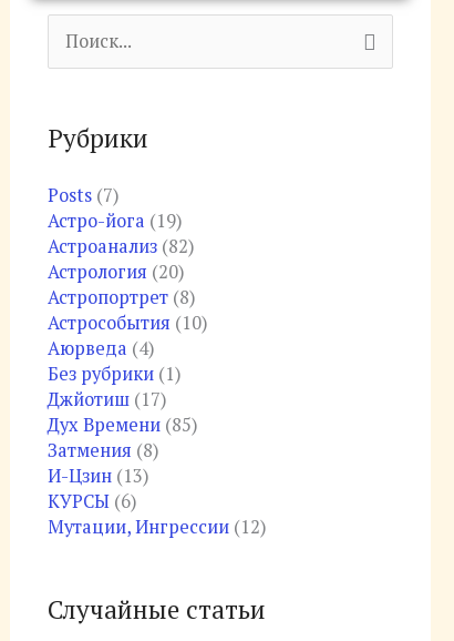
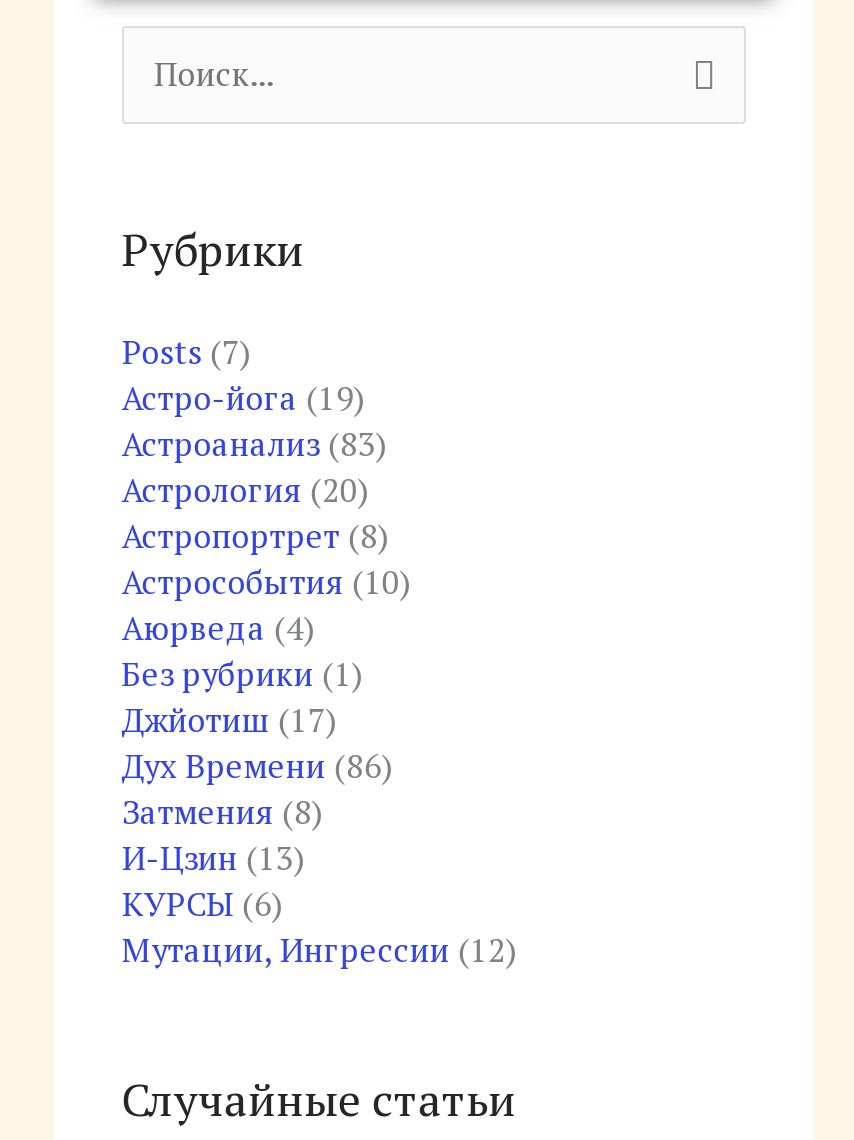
- Астроанализ (82)
+ Астроанализ (83)

- Дух Времени (85)
+ Дух Времени (86)
